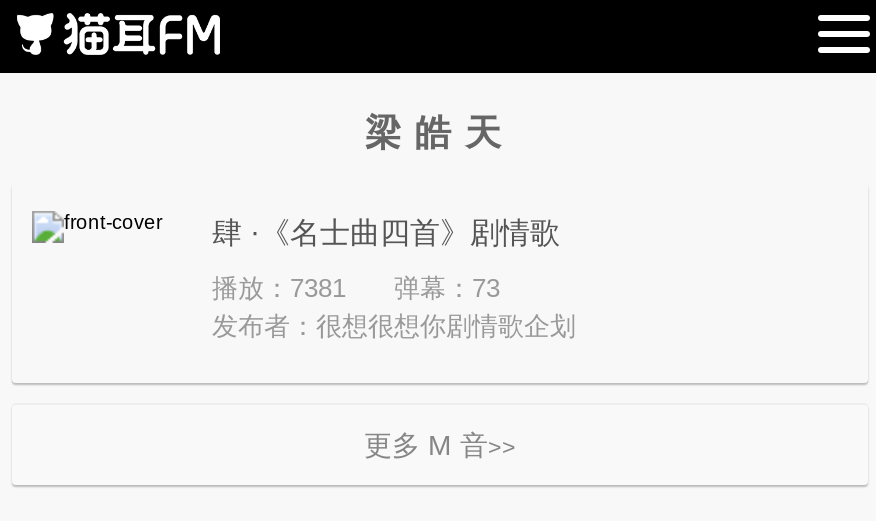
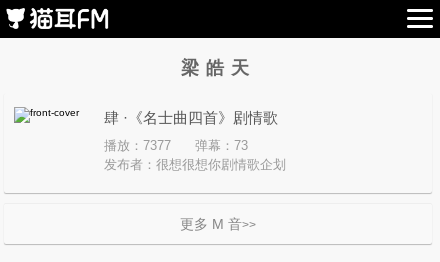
- 播放：7381 弹幕：73
+ 播放：7377 弹幕：73
